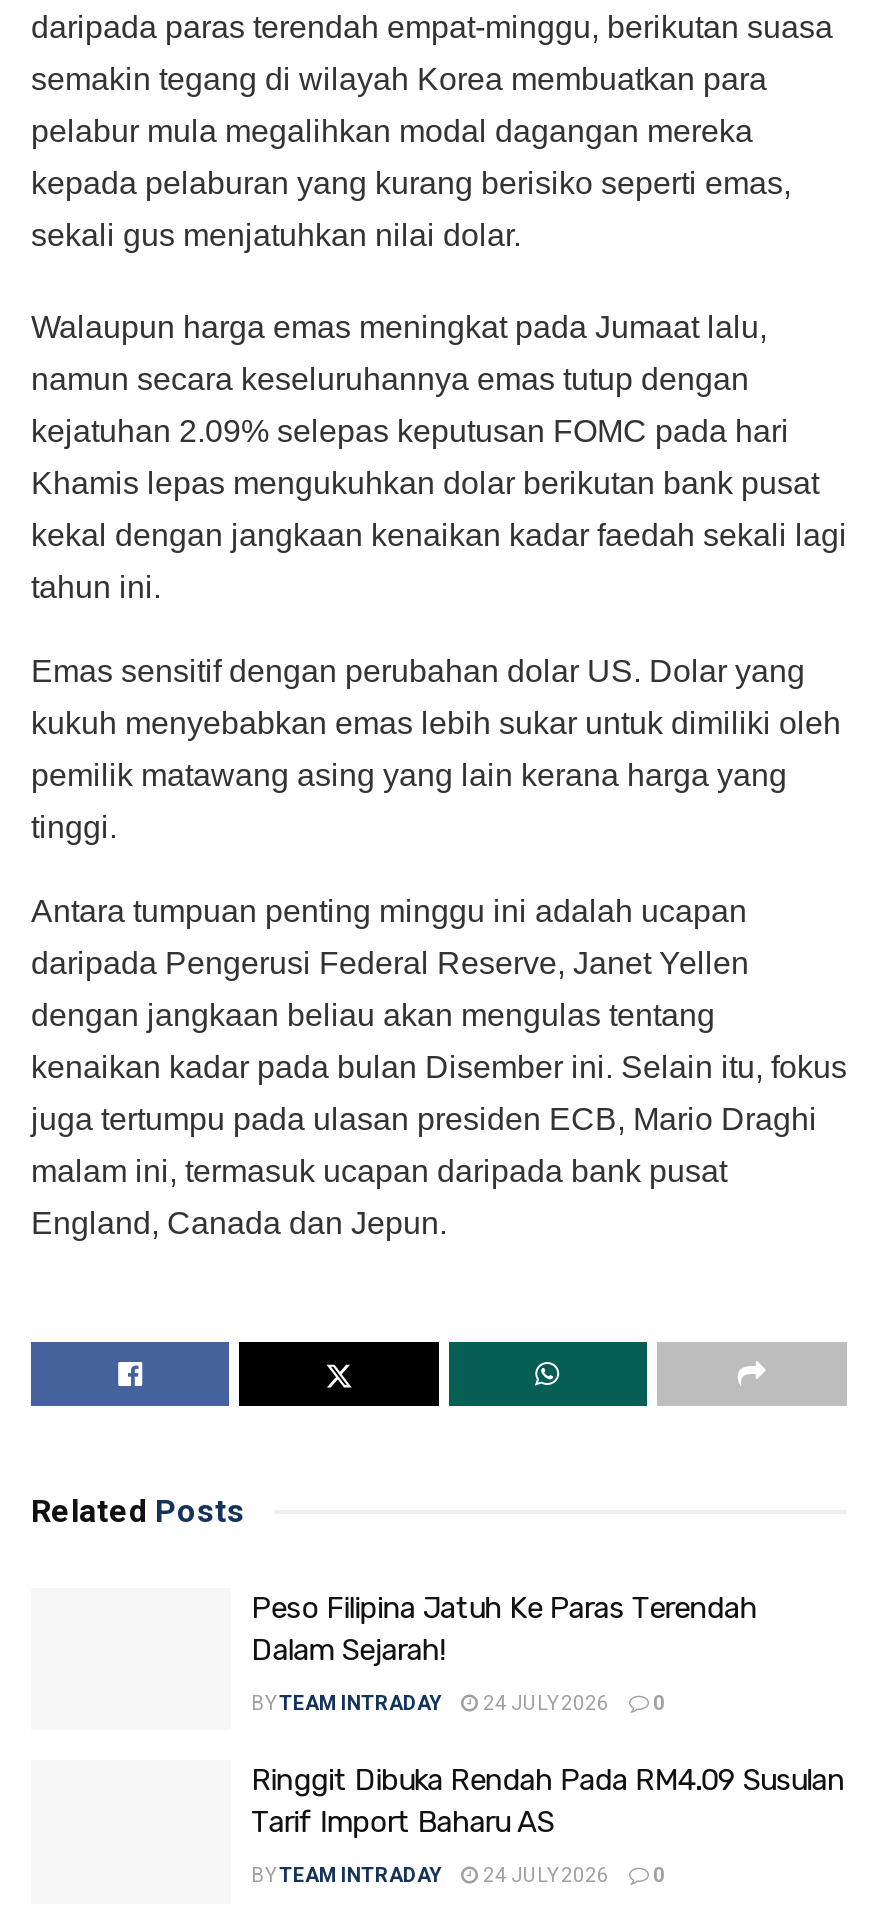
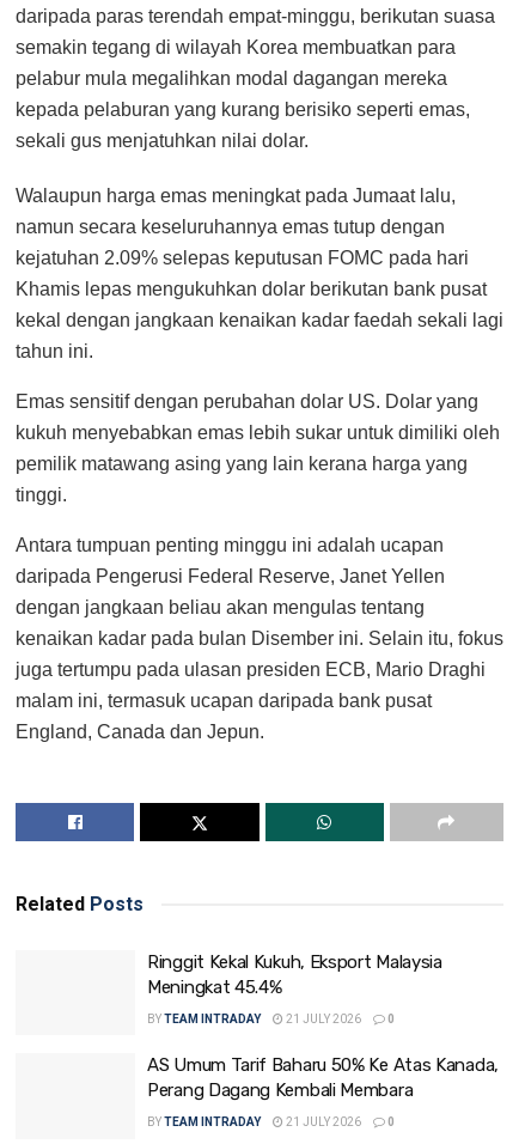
- Peso Filipina Jatuh Ke Paras Terendah
- Dalam Sejarah!
+ Ringgit Kekal Kukuh, Eksport Malaysia
+ Meningkat 45.4%

- BY TEAM INTRADAY 24 JULY 2026 0
+ BY TEAM INTRADAY 21 JULY 2026 0

- Ringgit Dibuka Rendah Pada RM4.09 Susulan
- Tarif Import Baharu AS
+ AS Umum Tarif Baharu 50% Ke Atas Kanada,
+ Perang Dagang Kembali Membara

- BY TEAM INTRADAY 24 JULY 2026 0
+ BY TEAM INTRADAY 21 JULY 2026 0
